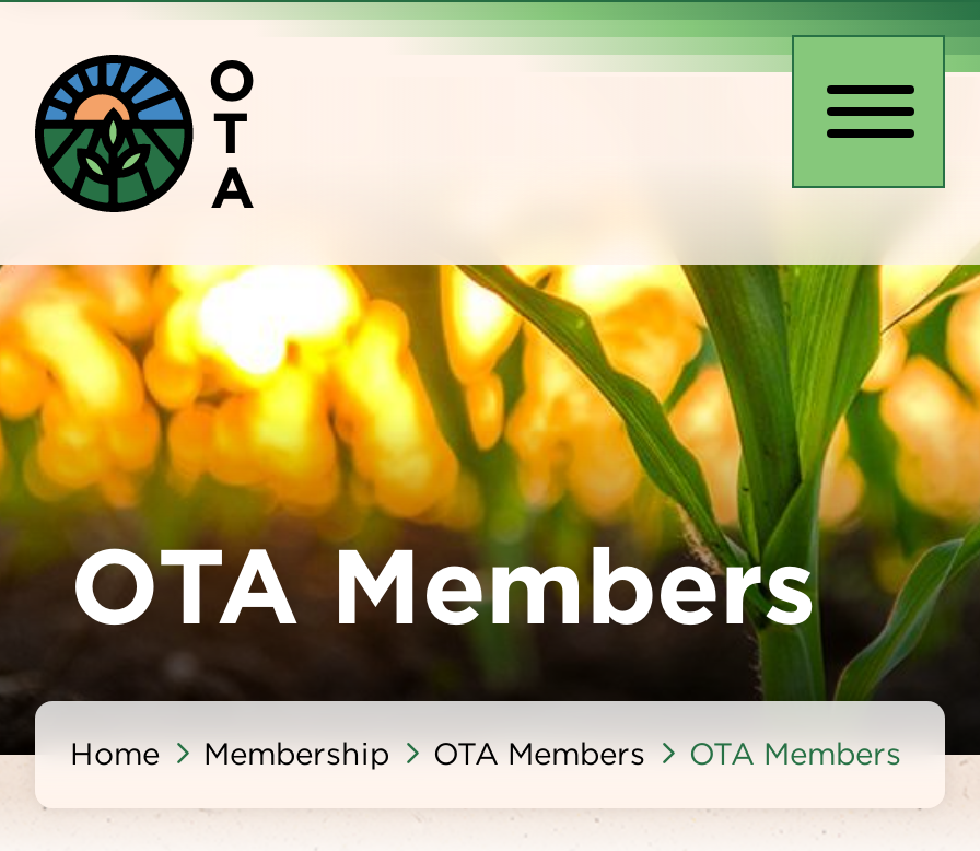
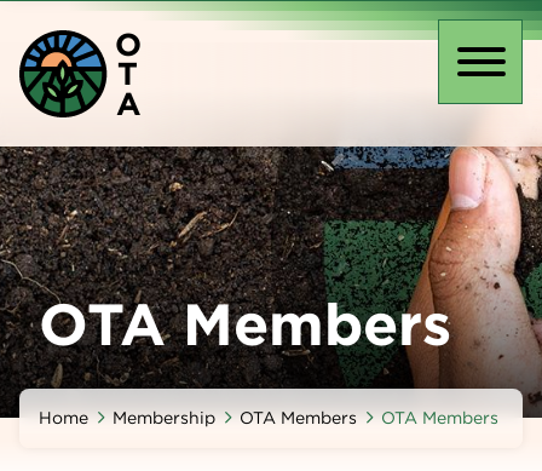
- [image]
+ [image]
